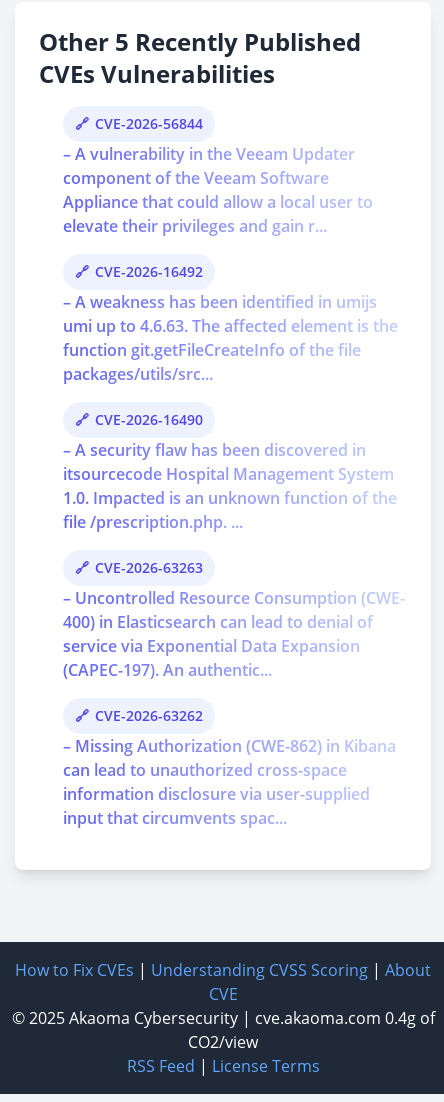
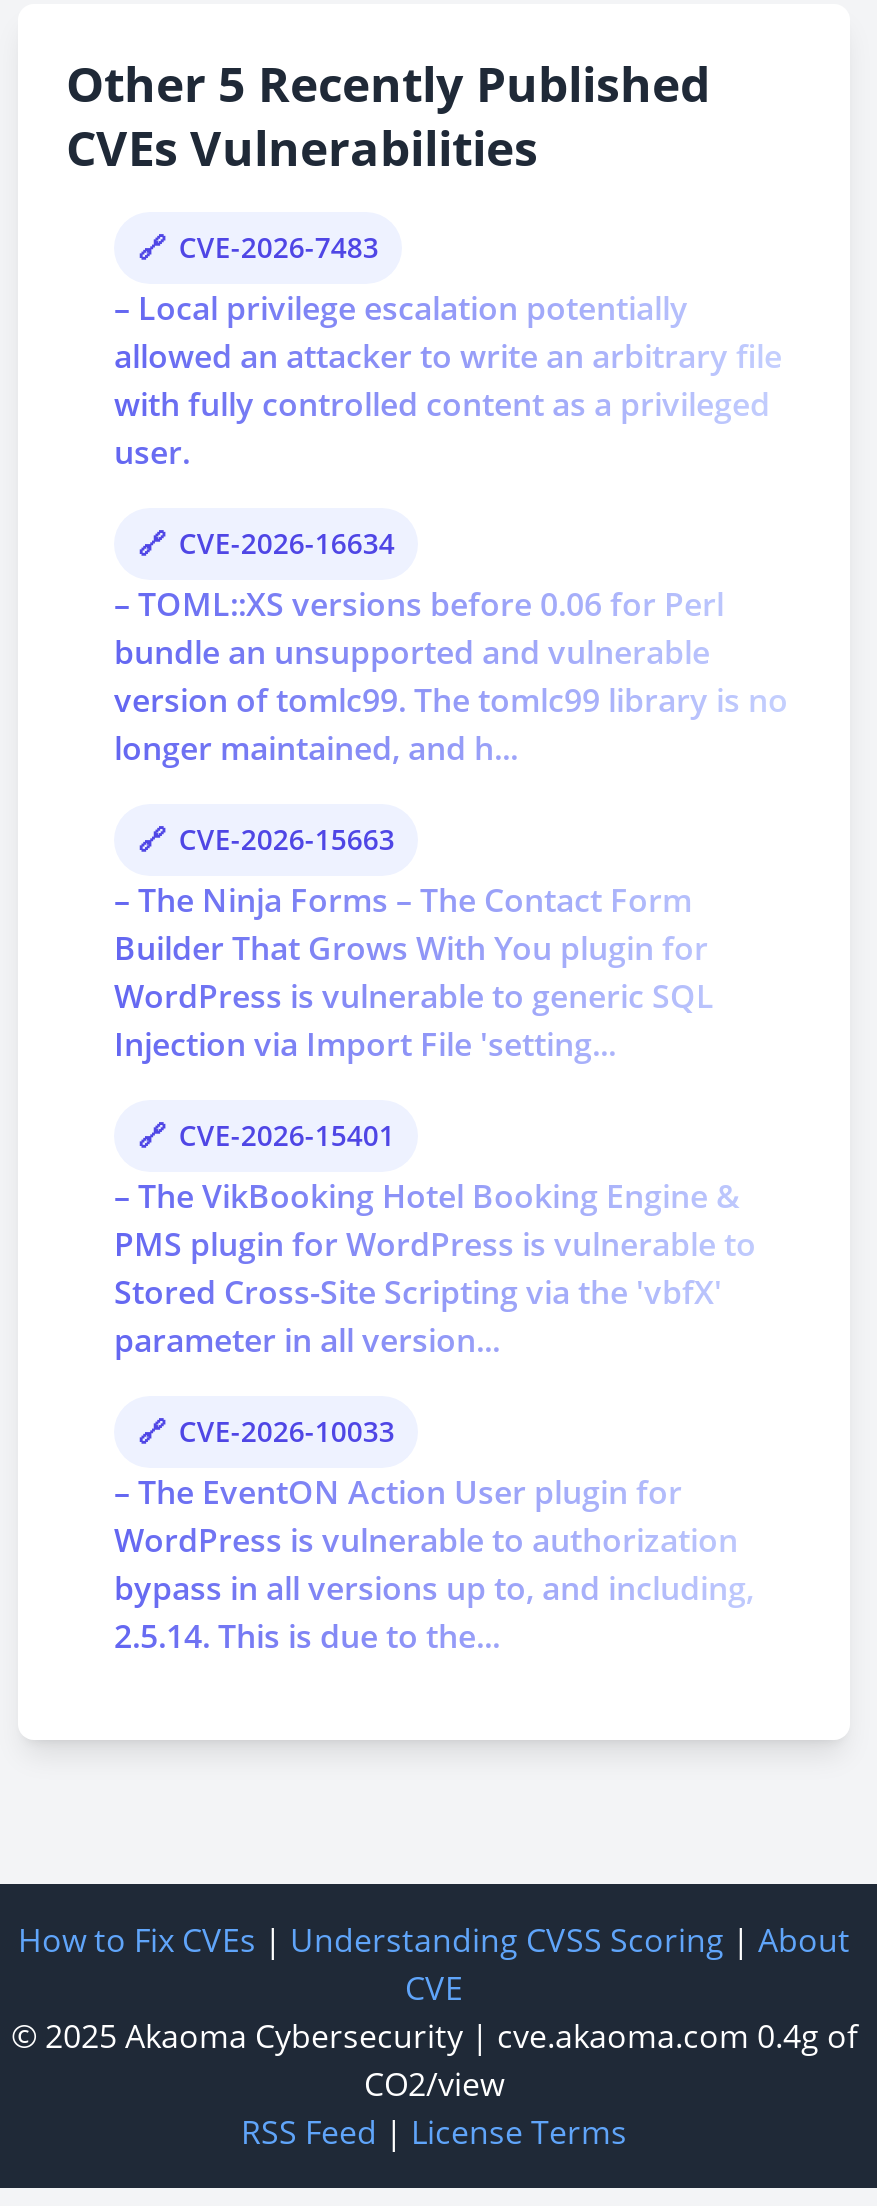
- CVE-2026-56844
+ CVE-2026-7483

- – A vulnerability in the Veeam Updater
- component of the Veeam Software
- Appliance that could allow a local user to
- elevate their privileges and gain r...
+ – Local privilege escalation potentially
+ allowed an attacker to write an arbitrary file
+ with fully controlled content as a privileged
+ user.

- CVE-2026-16492
+ CVE-2026-16634

- – A weakness has been identified in umijs
- umi up to 4.6.63. The affected element is the
- function git.getFileCreateInfo of the file
- packages/utils/src...
+ – TOML::XS versions before 0.06 for Perl
+ bundle an unsupported and vulnerable
+ version of tomlc99. The tomlc99 library is no
+ longer maintained, and h...

- CVE-2026-16490
+ CVE-2026-15663

- – A security flaw has been discovered in
- itsourcecode Hospital Management System
- 1.0. Impacted is an unknown function of the
- file /prescription.php. ...
+ – The Ninja Forms – The Contact Form
+ Builder That Grows With You plugin for
+ WordPress is vulnerable to generic SQL
+ Injection via Import File 'setting...

- CVE-2026-63263
+ CVE-2026-15401

- – Uncontrolled Resource Consumption (CWE-
- 400) in Elasticsearch can lead to denial of
- service via Exponential Data Expansion
- (CAPEC-197). An authentic...
+ – The VikBooking Hotel Booking Engine &
+ PMS plugin for WordPress is vulnerable to
+ Stored Cross-Site Scripting via the 'vbfX'
+ parameter in all version...

- CVE-2026-63262
+ CVE-2026-10033

- – Missing Authorization (CWE-862) in Kibana
- can lead to unauthorized cross-space
- information disclosure via user-supplied
- input that circumvents spac...
+ – The EventON Action User plugin for
+ WordPress is vulnerable to authorization
+ bypass in all versions up to, and including,
+ 2.5.14. This is due to the...
